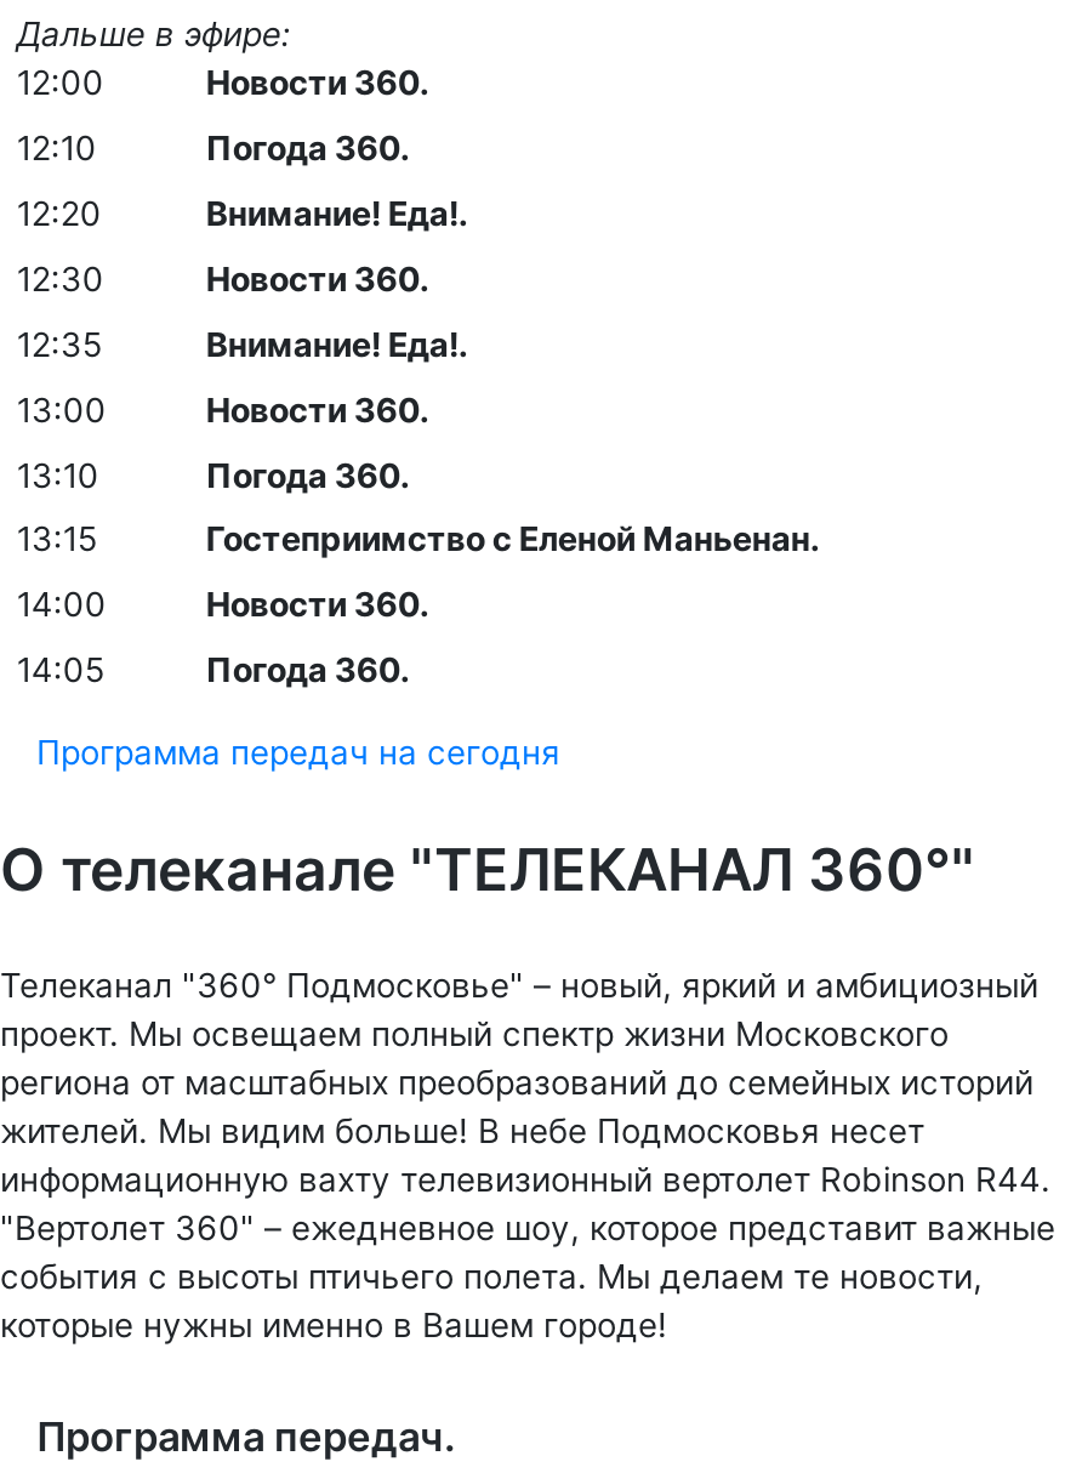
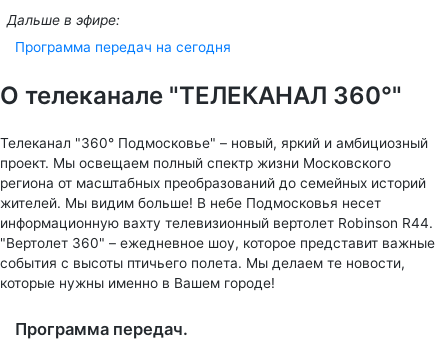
- 12:00
- Новости 360.
- 12:10
- Погода 360.
- 12:20
- Внимание! Еда!.
- 12:30
- Новости 360.
- 12:35
- Внимание! Еда!.
- 13:00
- Новости 360.
- 13:10
- Погода 360.
- 13:15
- Гостеприимство с Еленой Маньенан.
- 14:00
- Новости 360.
- 14:05
- Погода 360.
